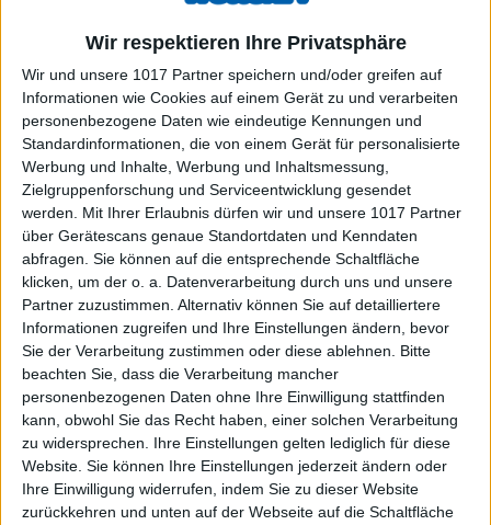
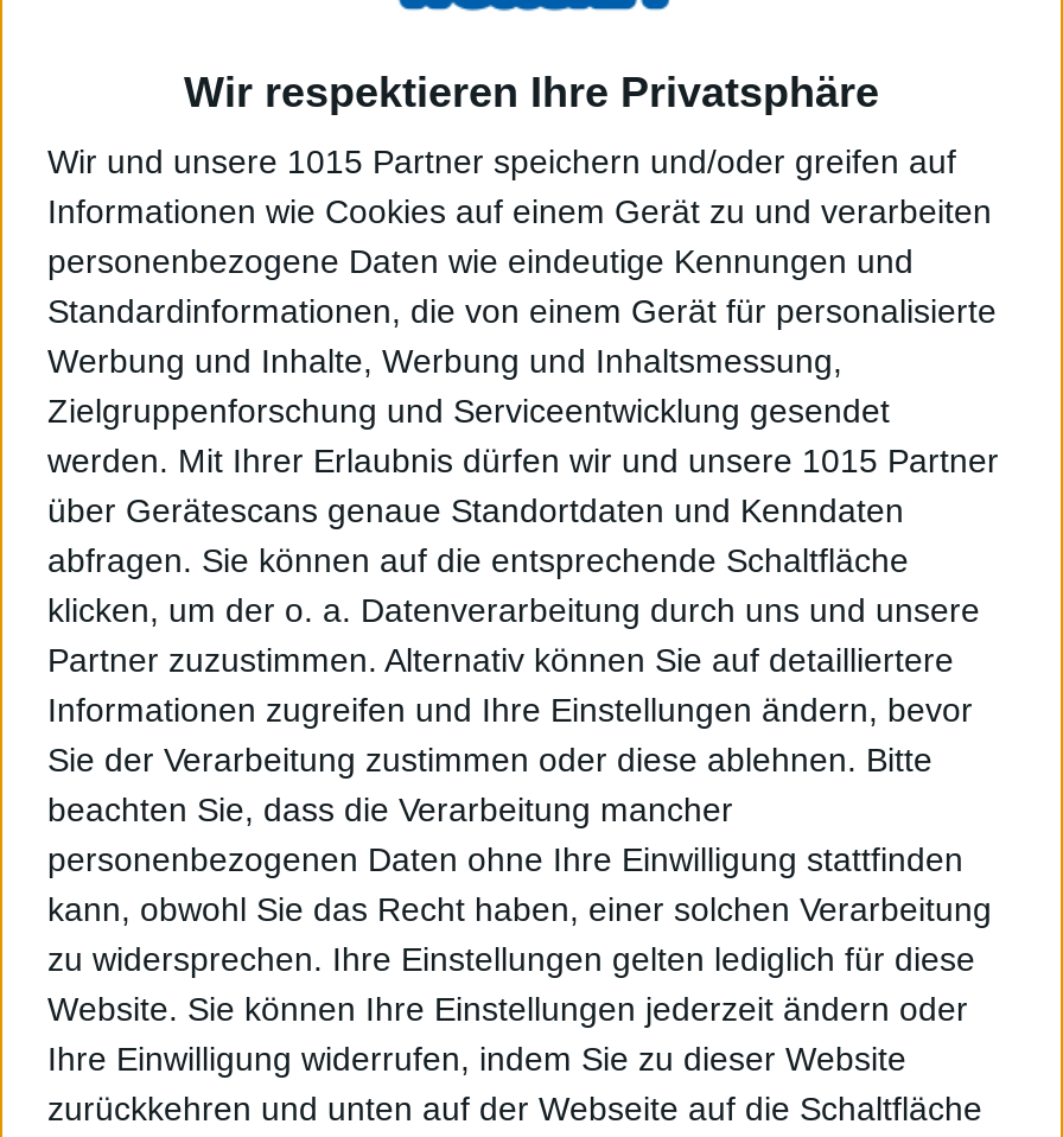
- Wir und unsere 1017 Partner speichern und/oder greifen auf
+ Wir und unsere 1015 Partner speichern und/oder greifen auf

- werden. Mit Ihrer Erlaubnis dürfen wir und unsere 1017 Partner
+ werden. Mit Ihrer Erlaubnis dürfen wir und unsere 1015 Partner
